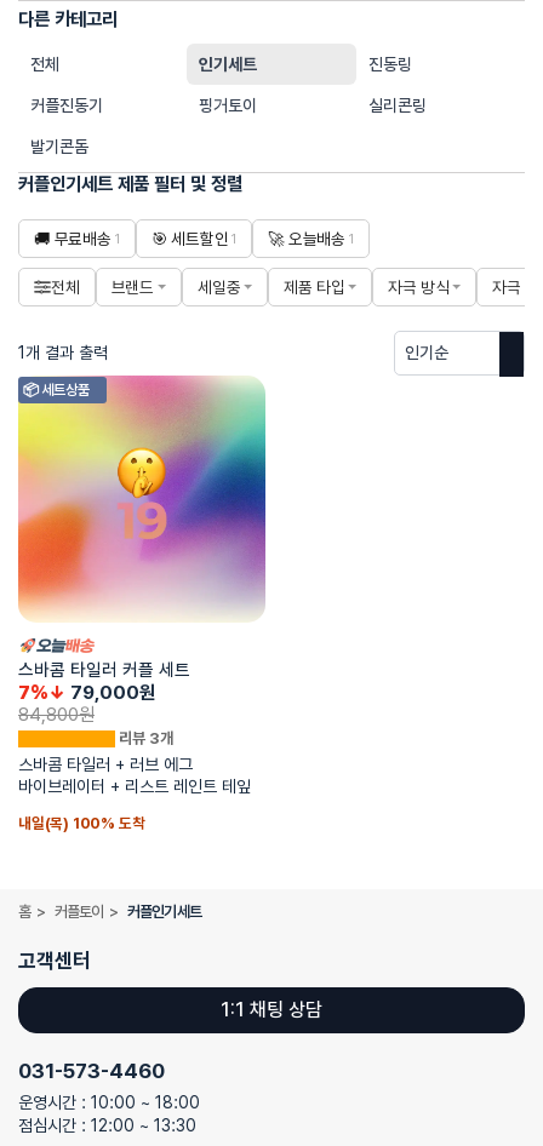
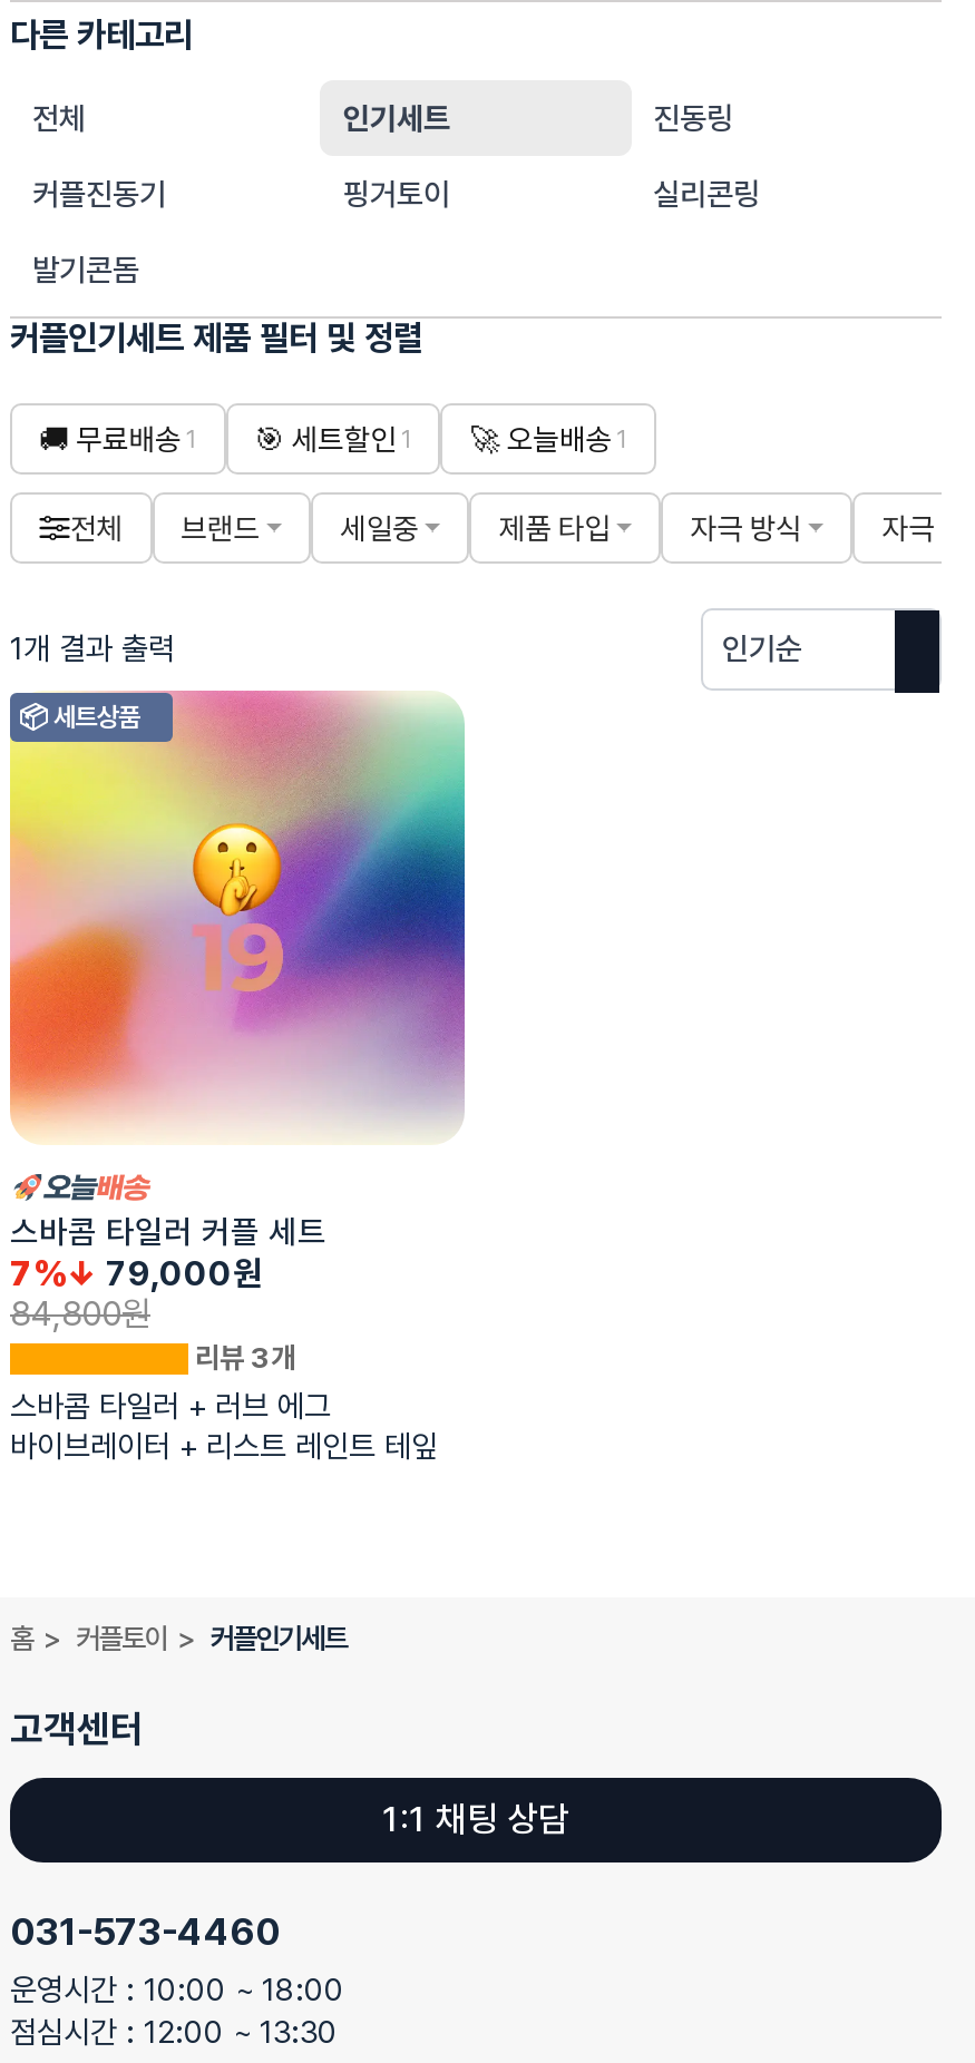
- 내일(목) 100% 도착
